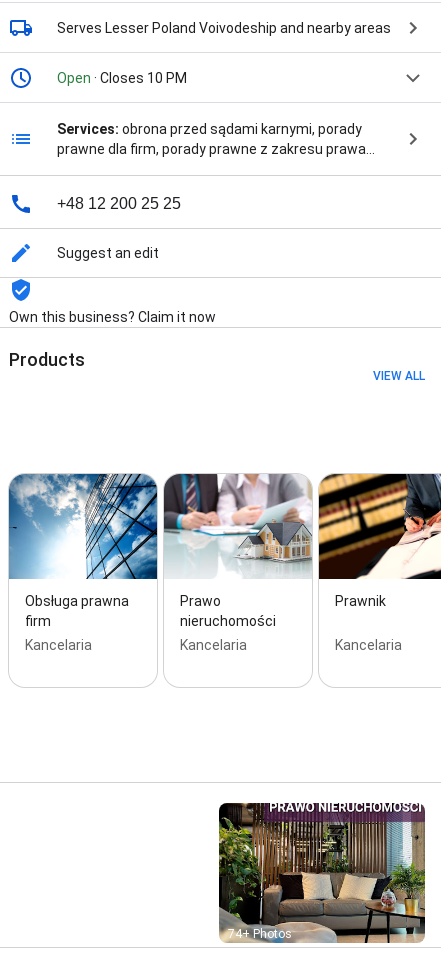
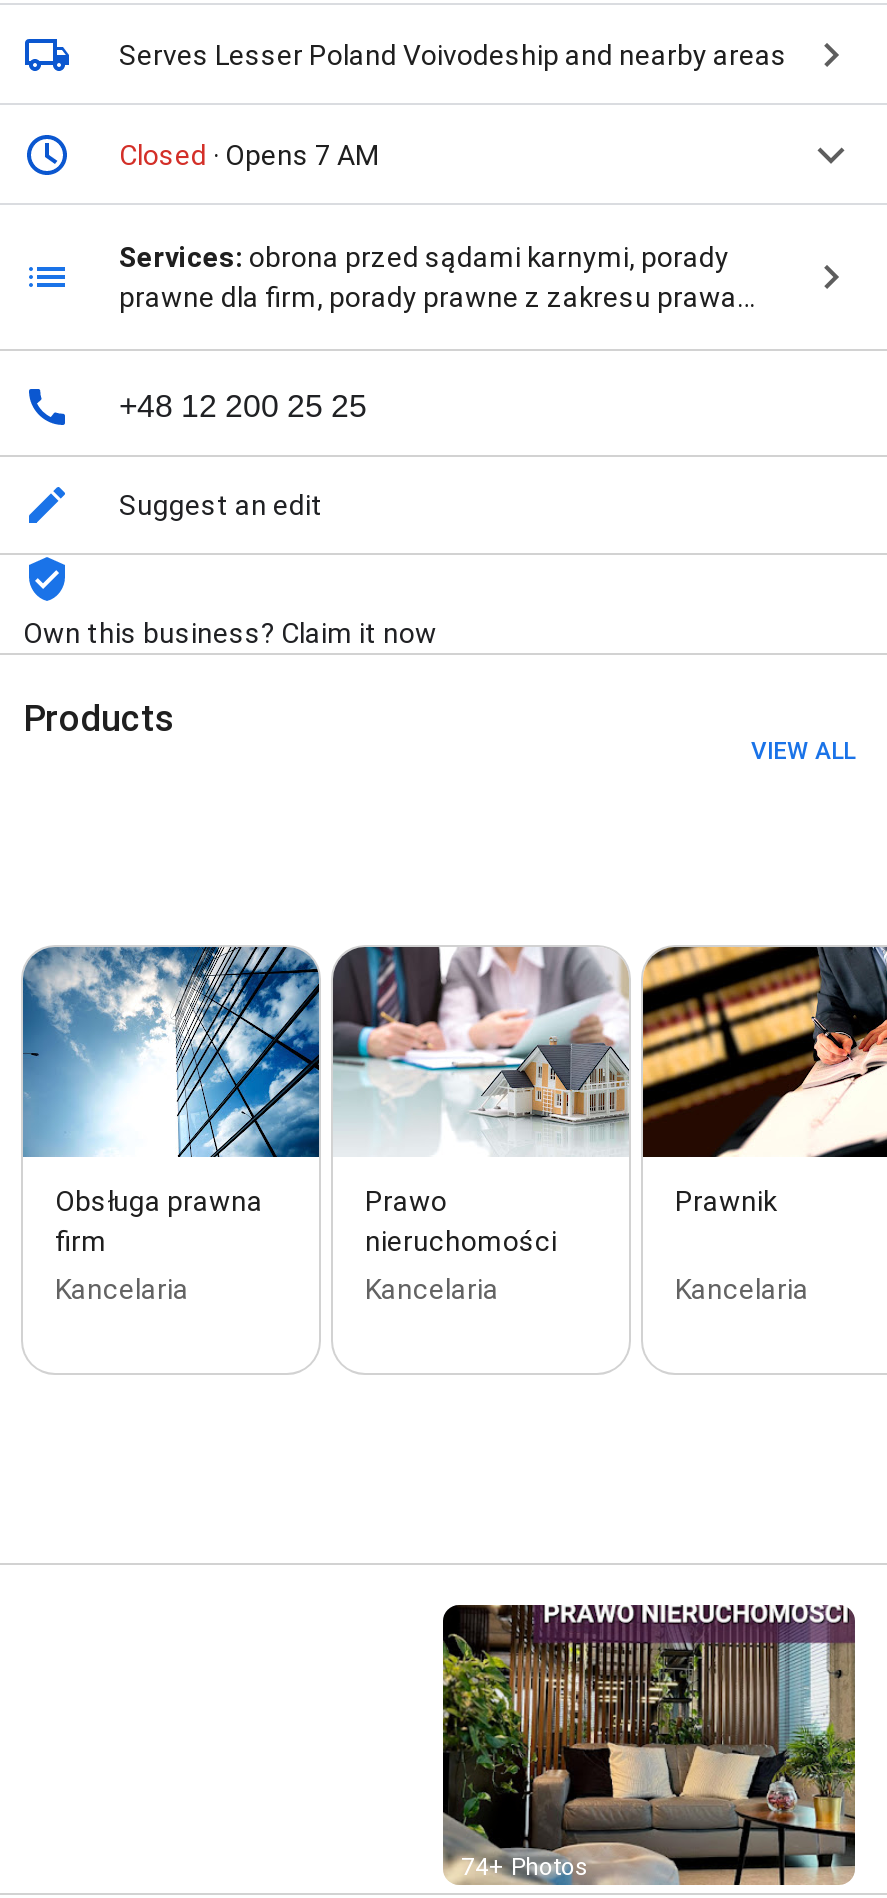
- Open · Closes 10 PM
+ Closed · Opens 7 AM
